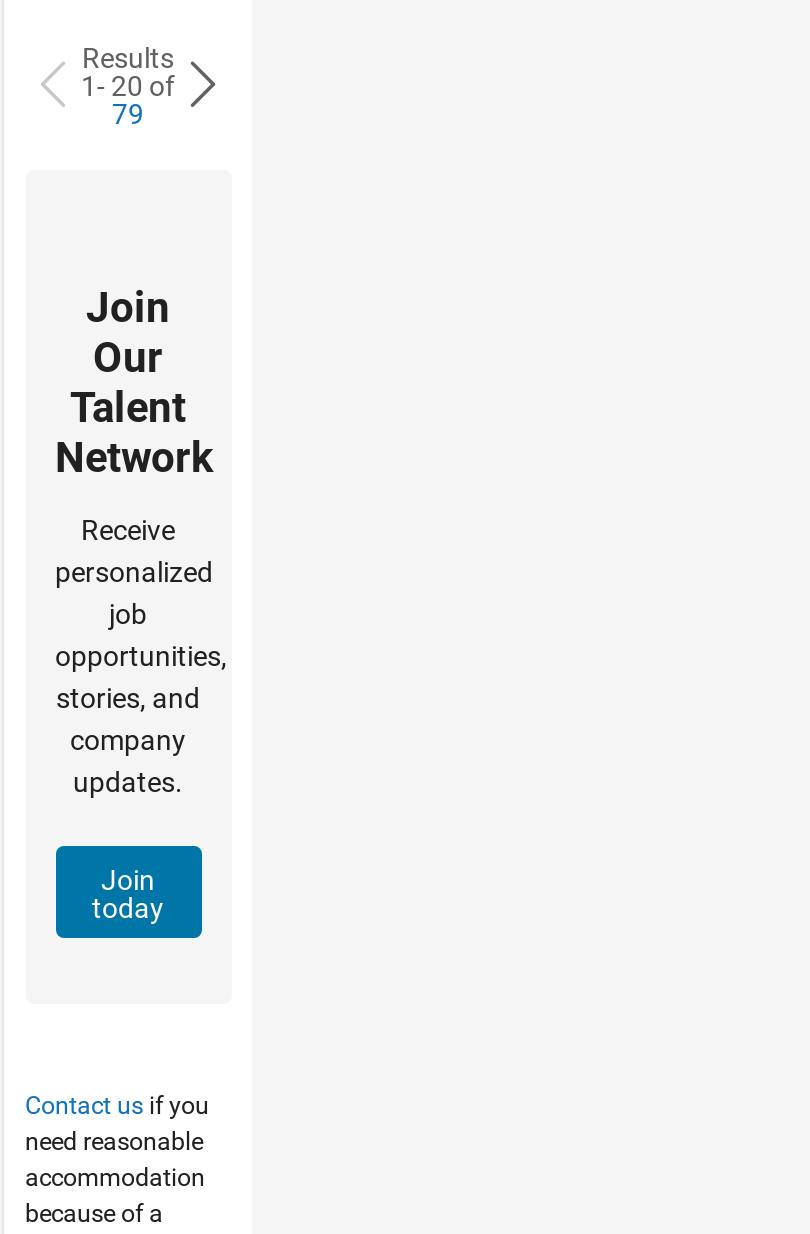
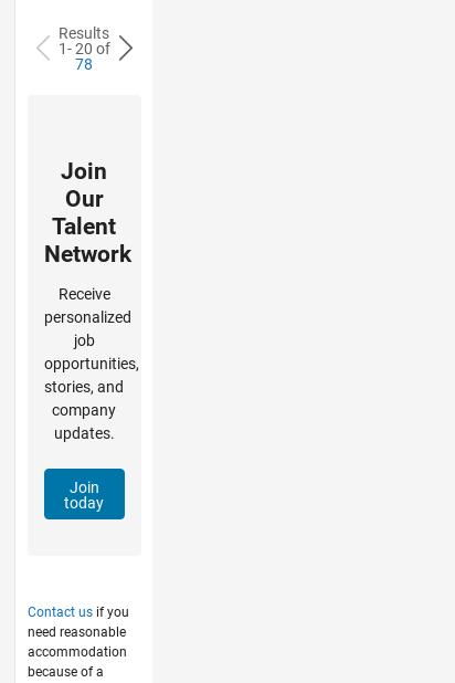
- 79
+ 78
